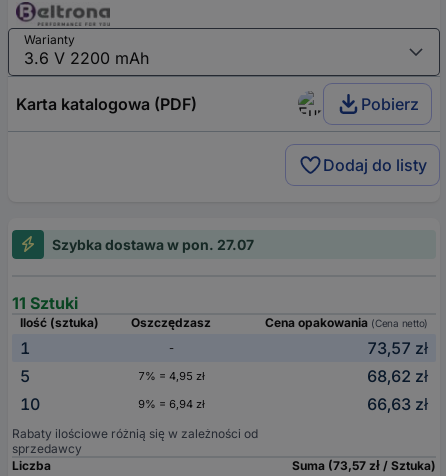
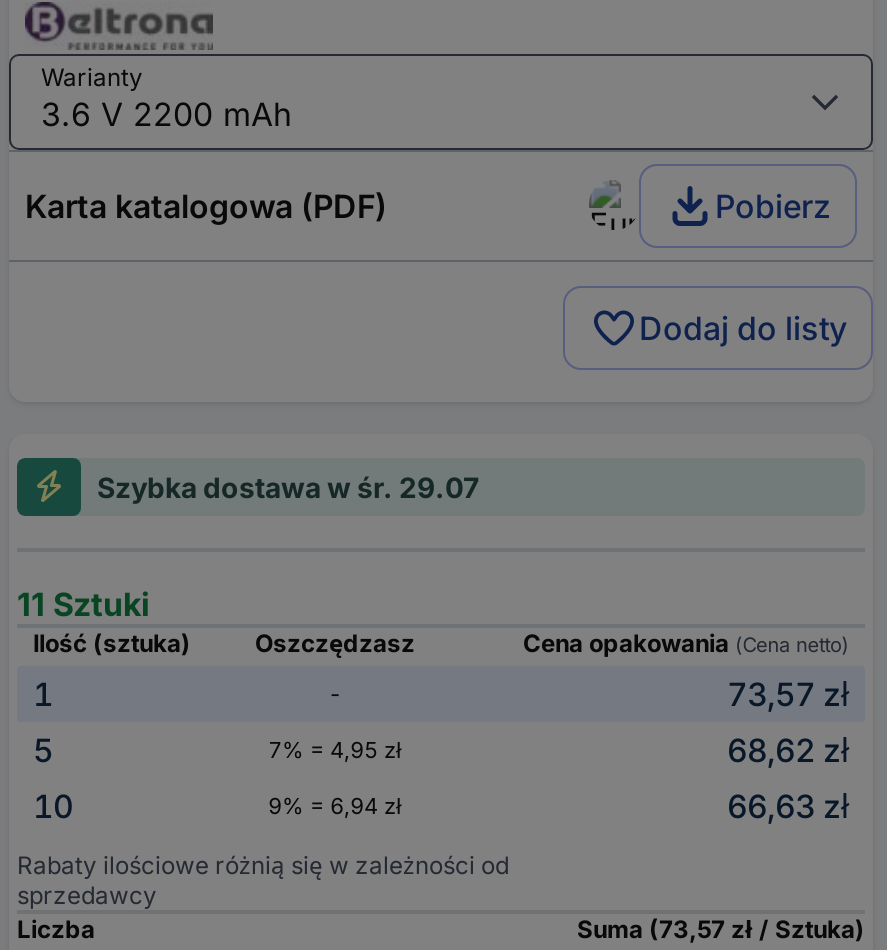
- Szybka dostawa w pon. 27.07
+ Szybka dostawa w śr. 29.07
